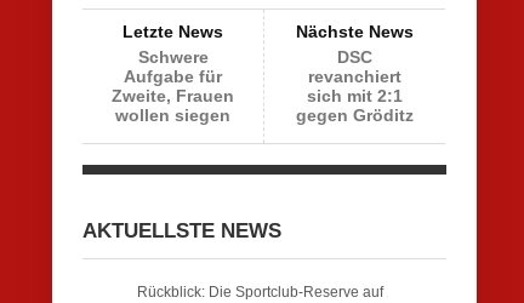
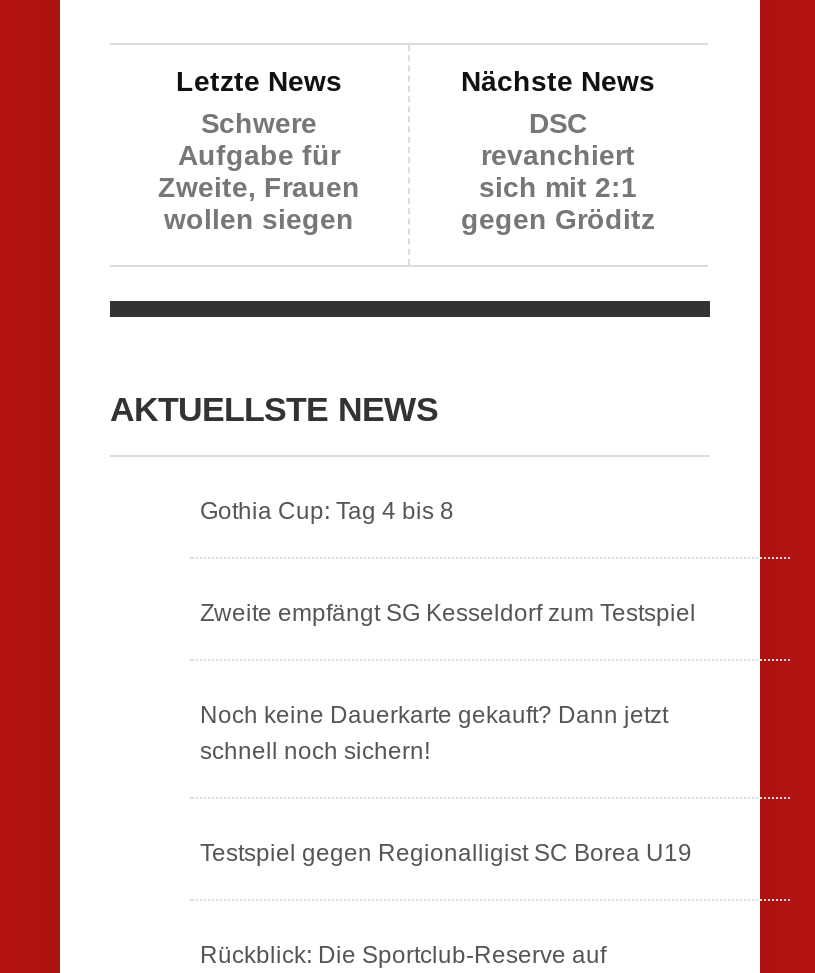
+ Gothia Cup: Tag 4 bis 8

+ Zweite empfängt SG Kesseldorf zum Testspiel

+ Noch keine Dauerkarte gekauft? Dann jetzt
+ schnell noch sichern!

+ Testspiel gegen Regionalligist SC Borea U19
